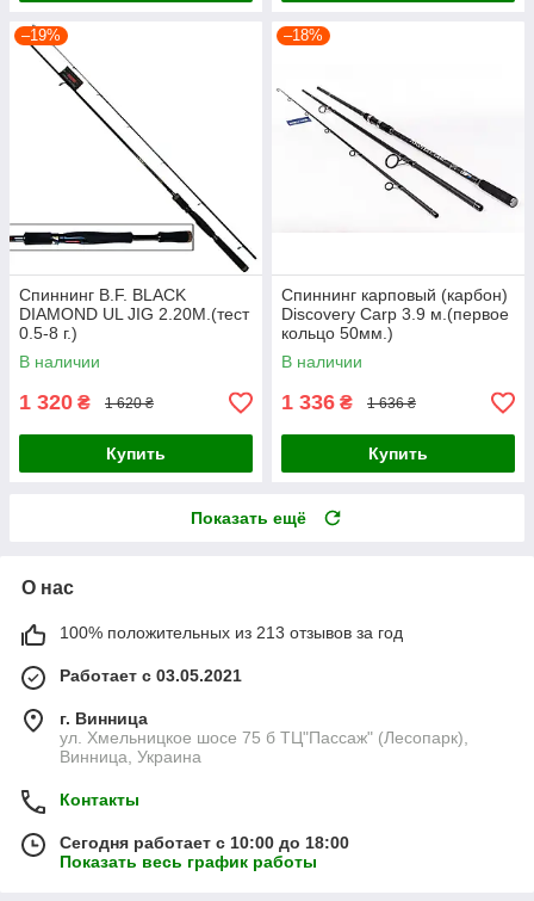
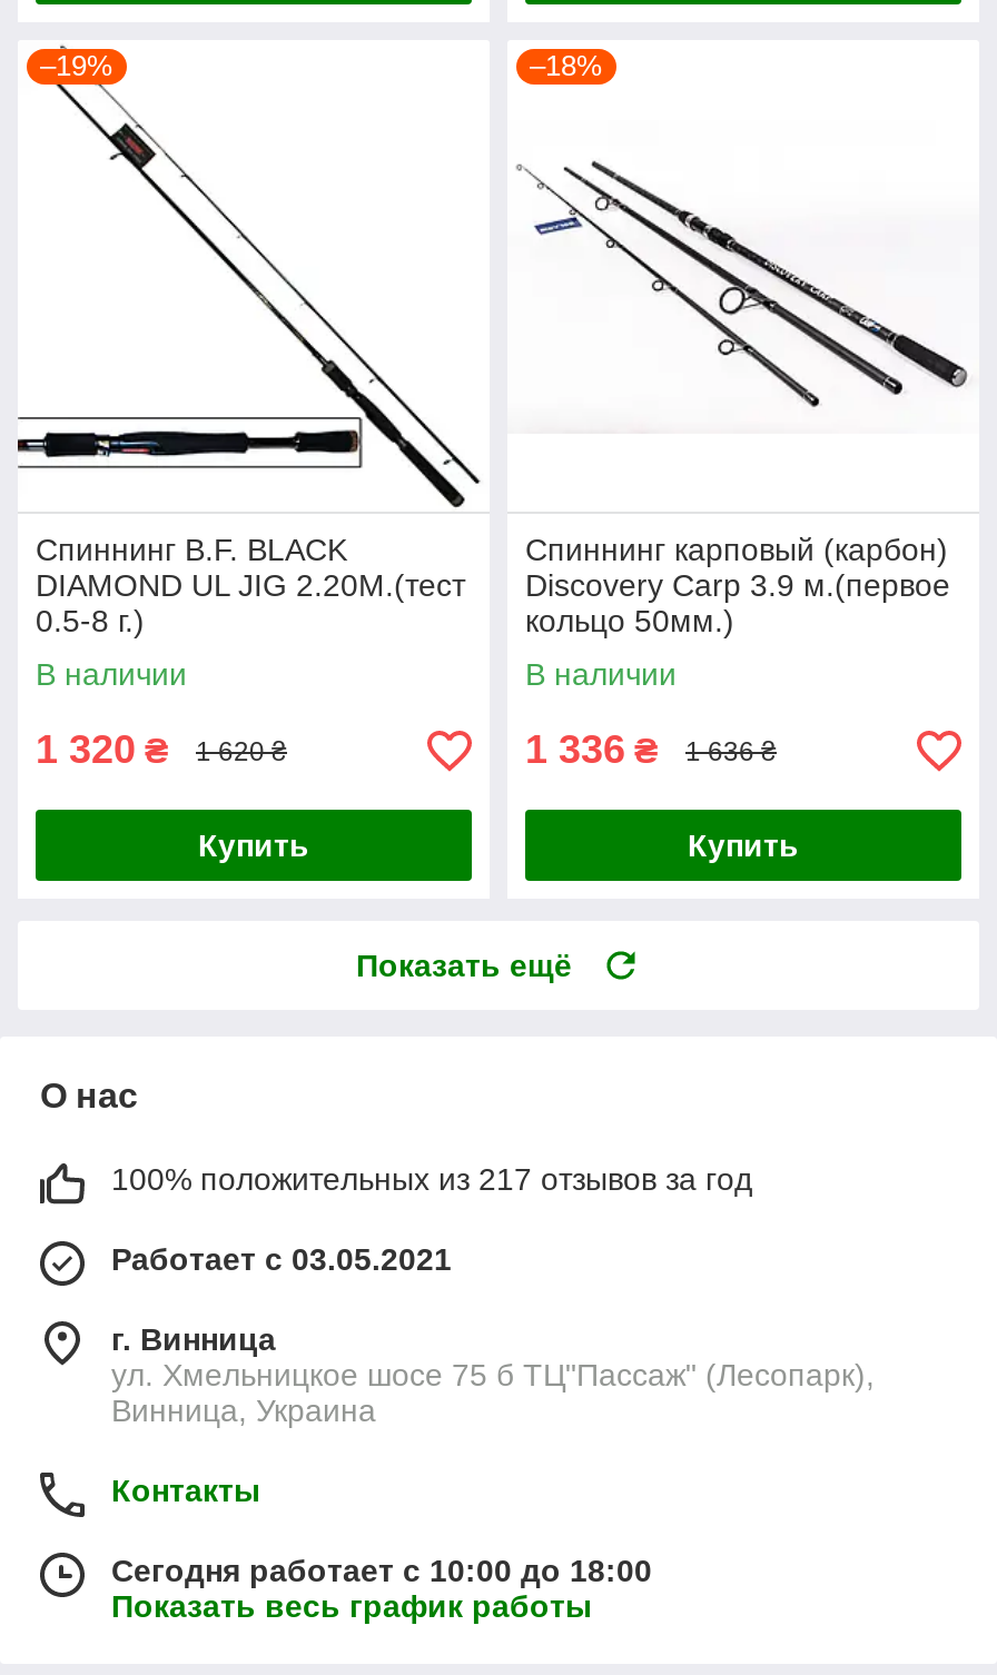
- 100% положительных из 213 отзывов за год
+ 100% положительных из 217 отзывов за год
